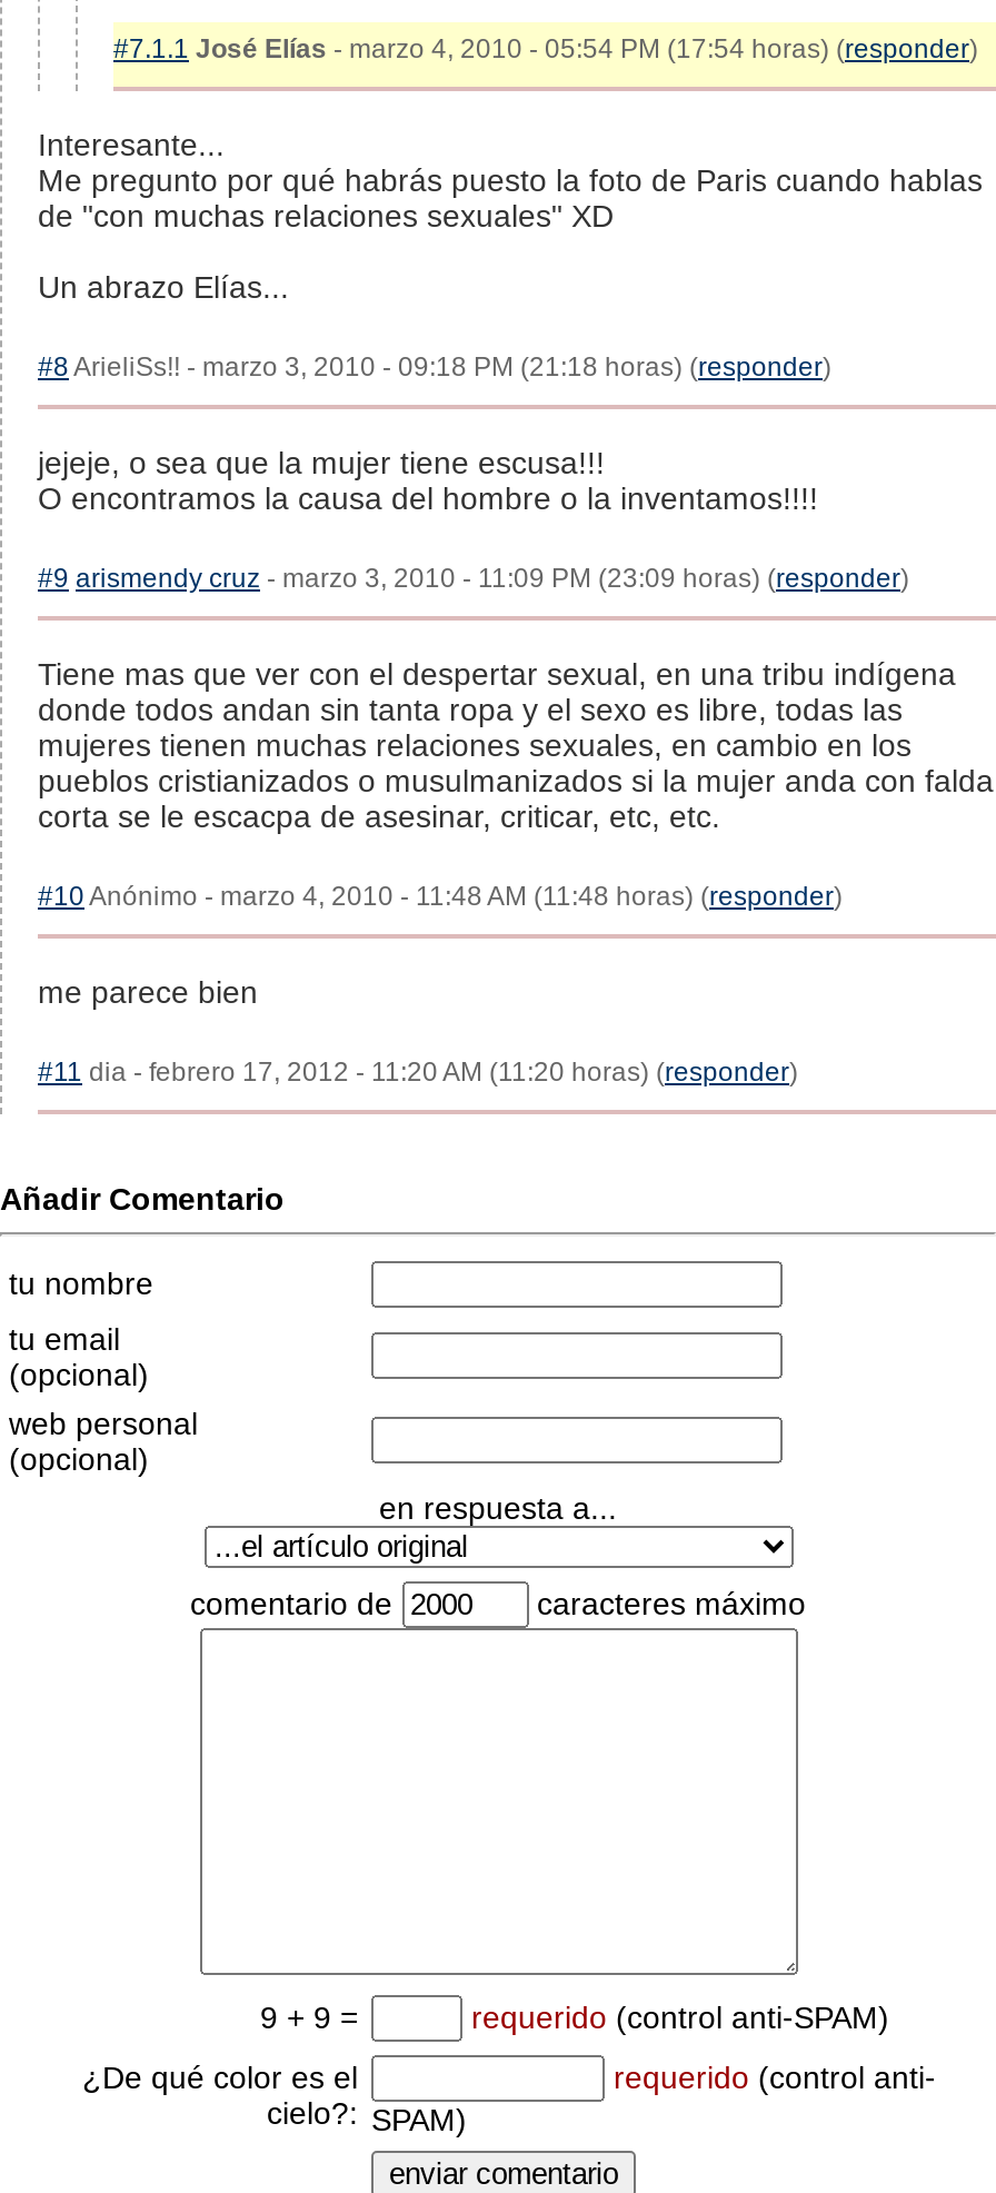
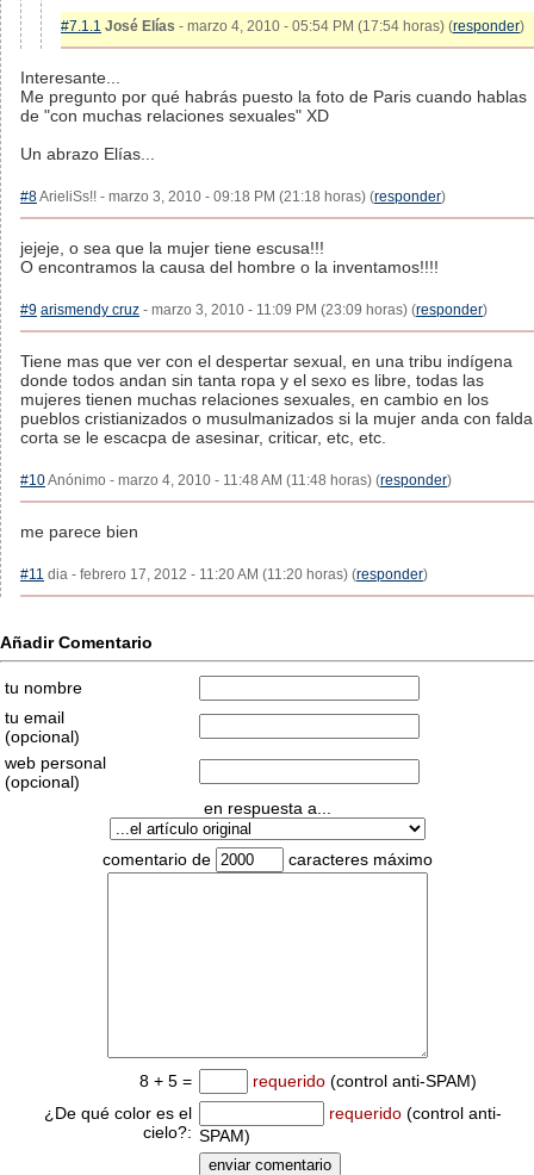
- 9 + 9 =
+ 8 + 5 =
